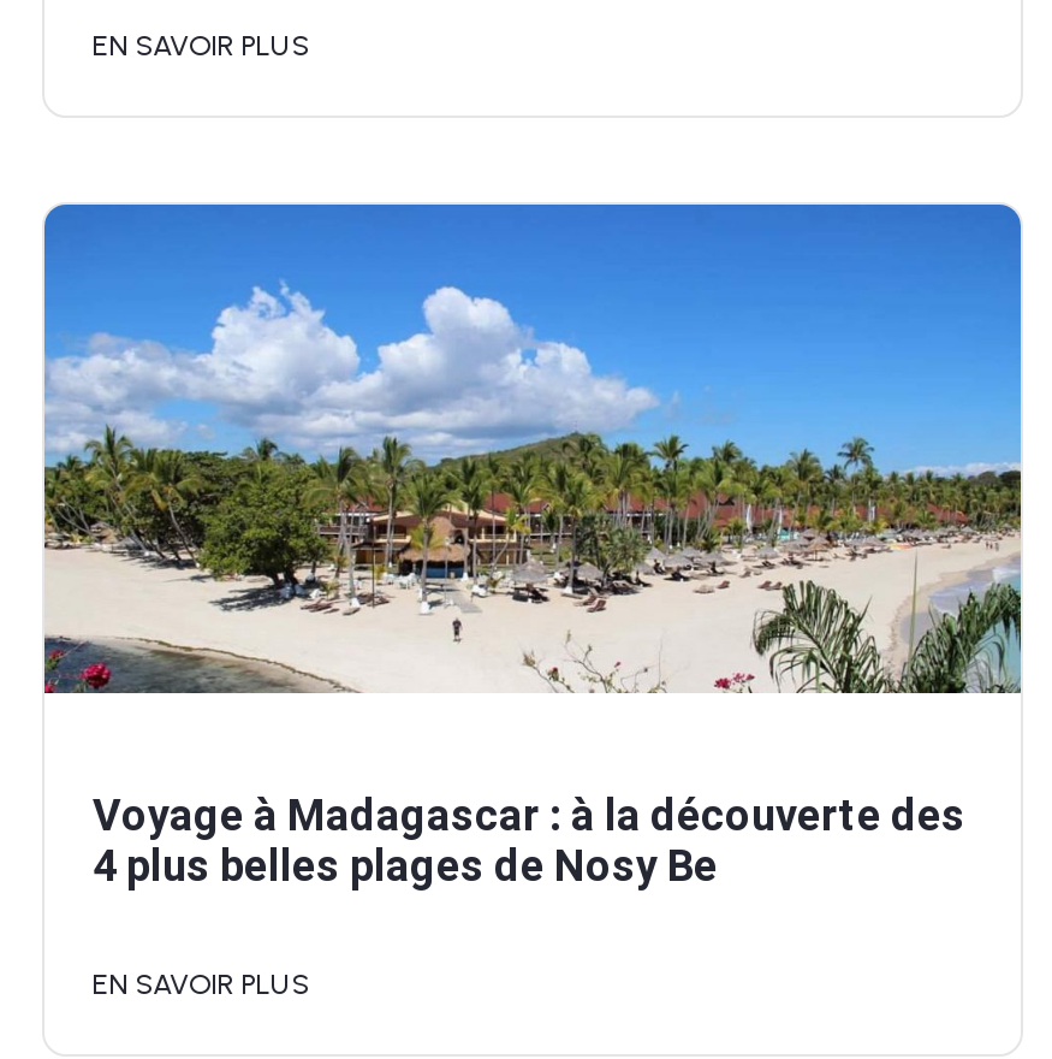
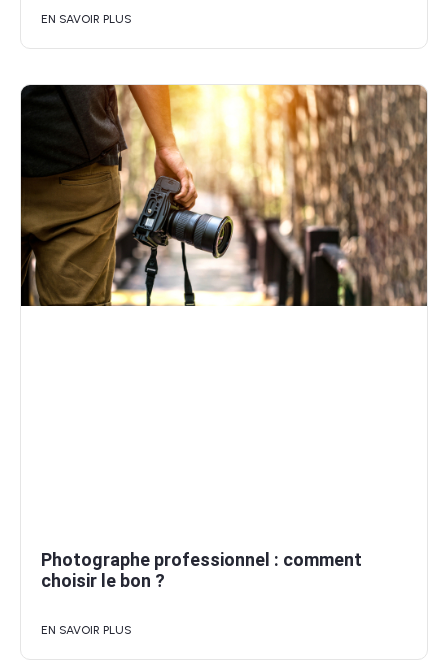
- [image]
+ [image]

- Voyage à Madagascar : à la découverte des
- 4 plus belles plages de Nosy Be
+ Photographe professionnel : comment
+ choisir le bon ?
